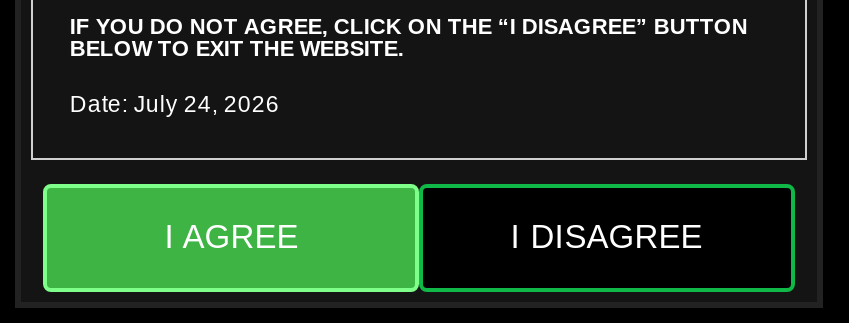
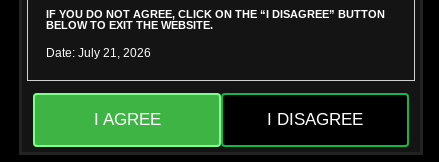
- Date: July 24, 2026
+ Date: July 21, 2026
